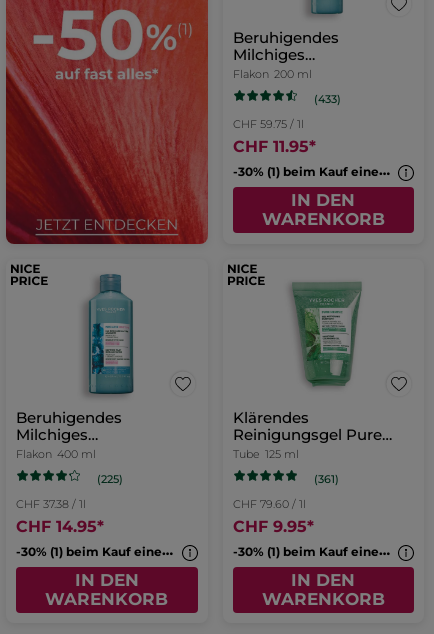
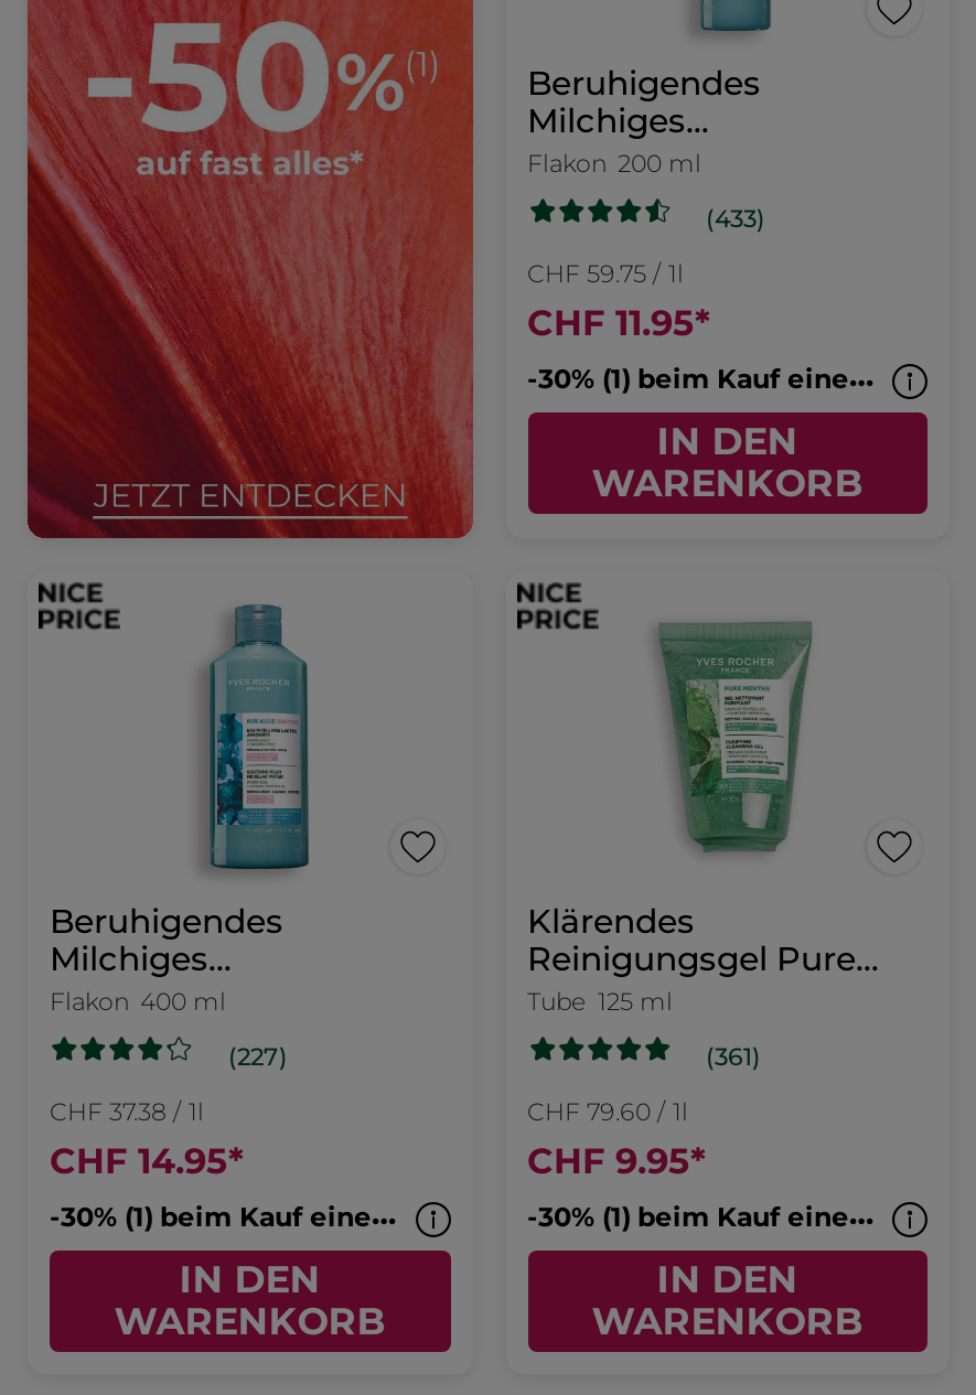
- (225)
+ (227)
